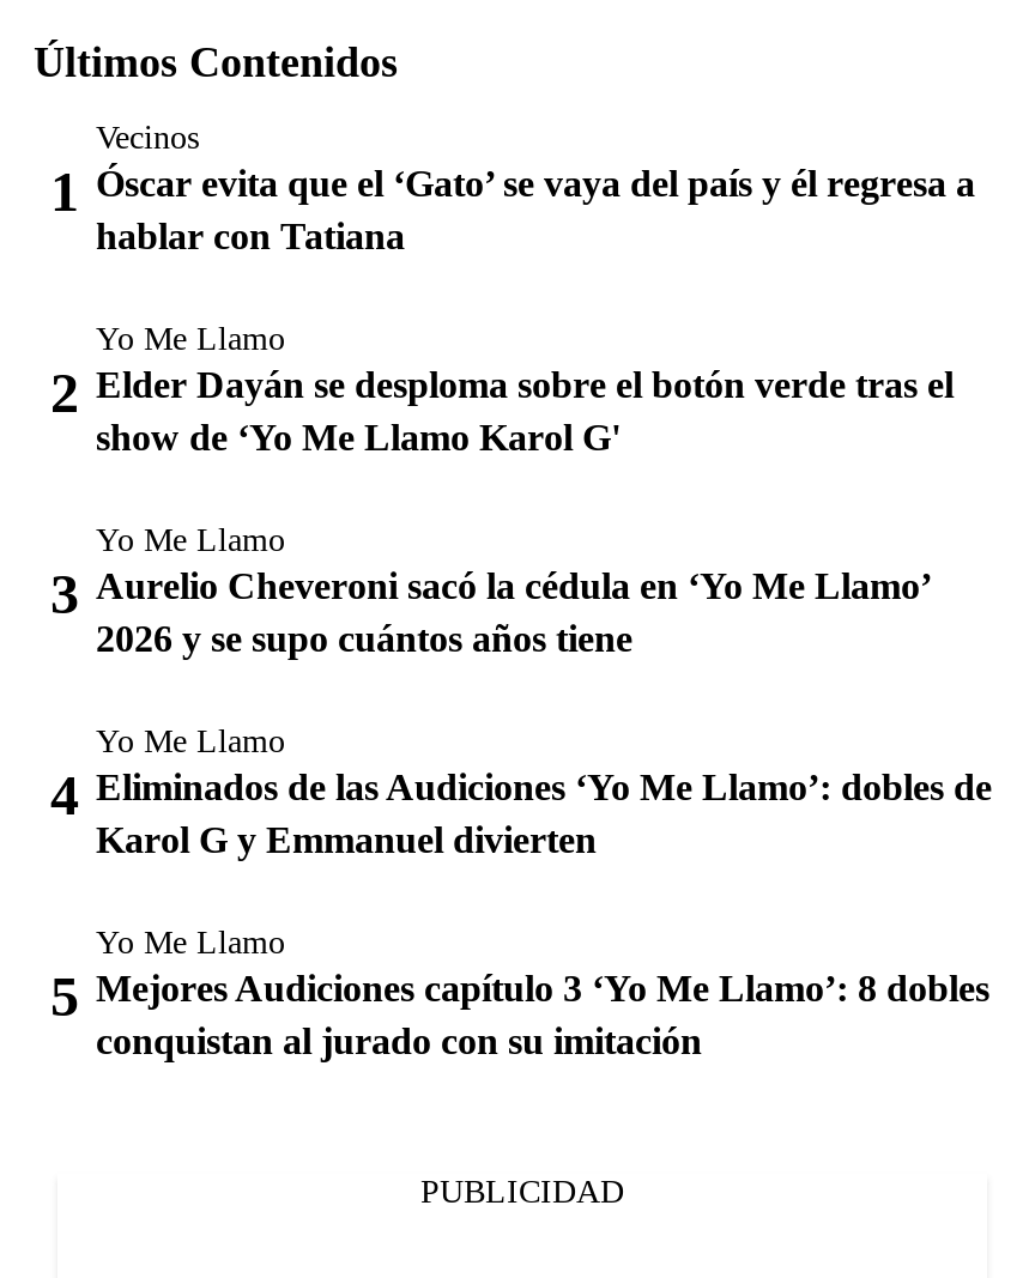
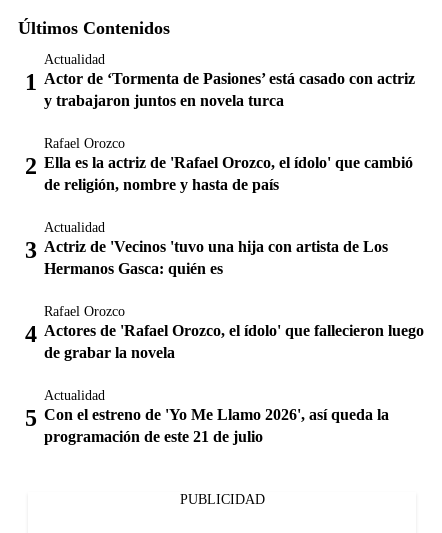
- Vecinos
- Óscar evita que el ‘Gato’ se vaya del país y él regresa a
- hablar con Tatiana
+ Actualidad
+ Actor de ‘Tormenta de Pasiones’ está casado con actriz
+ y trabajaron juntos en novela turca

- Yo Me Llamo
- Elder Dayán se desploma sobre el botón verde tras el
- show de ‘Yo Me Llamo Karol G'
+ Rafael Orozco
+ Ella es la actriz de 'Rafael Orozco, el ídolo' que cambió
+ de religión, nombre y hasta de país

- Yo Me Llamo
- Aurelio Cheveroni sacó la cédula en ‘Yo Me Llamo’
- 2026 y se supo cuántos años tiene
+ Actualidad
+ Actriz de 'Vecinos 'tuvo una hija con artista de Los
+ Hermanos Gasca: quién es

- Yo Me Llamo
- Eliminados de las Audiciones ‘Yo Me Llamo’: dobles de
- Karol G y Emmanuel divierten
+ Rafael Orozco
+ Actores de 'Rafael Orozco, el ídolo' que fallecieron luego
+ de grabar la novela

- Yo Me Llamo
- Mejores Audiciones capítulo 3 ‘Yo Me Llamo’: 8 dobles
- conquistan al jurado con su imitación
+ Actualidad
+ Con el estreno de 'Yo Me Llamo 2026', así queda la
+ programación de este 21 de julio
